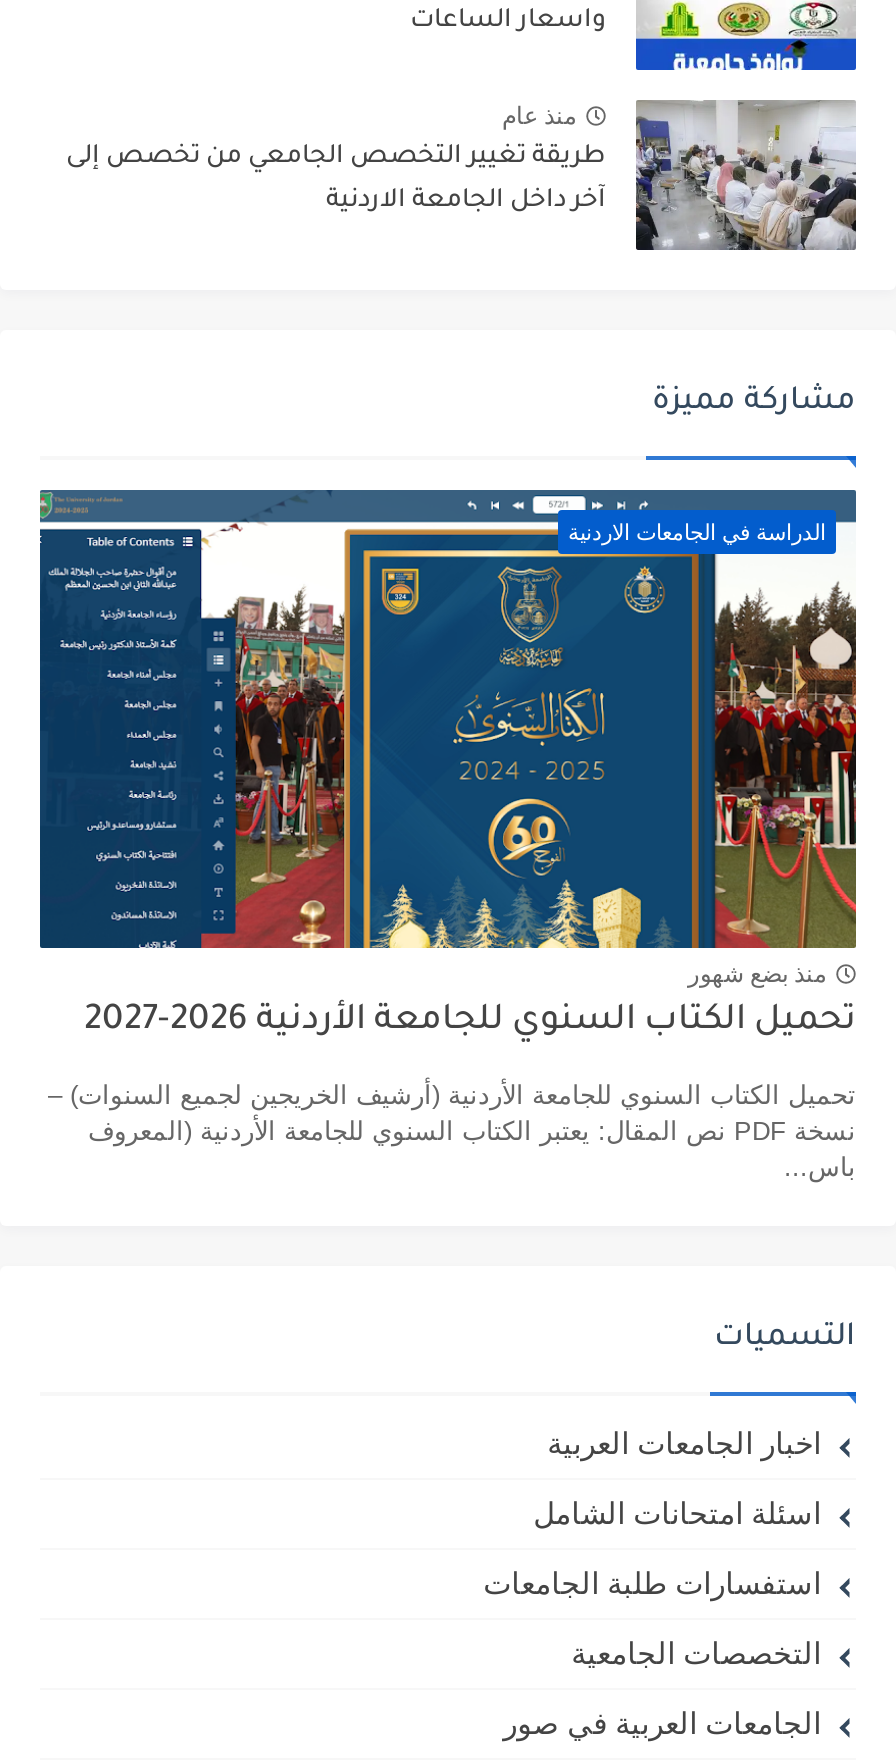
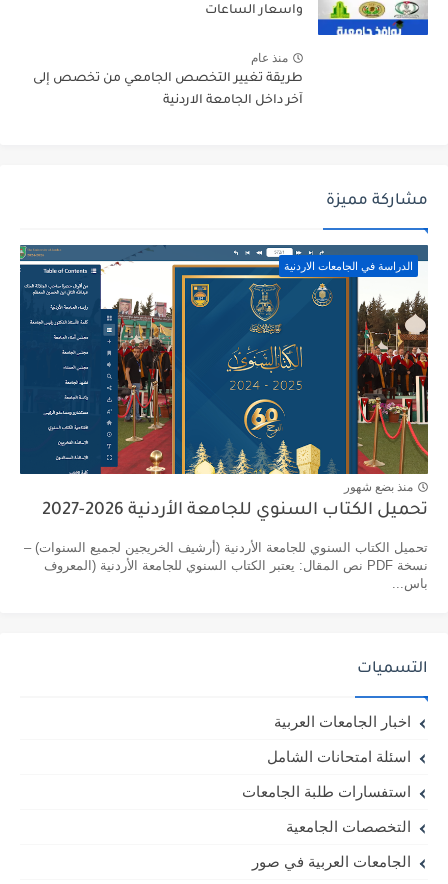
- [image]
